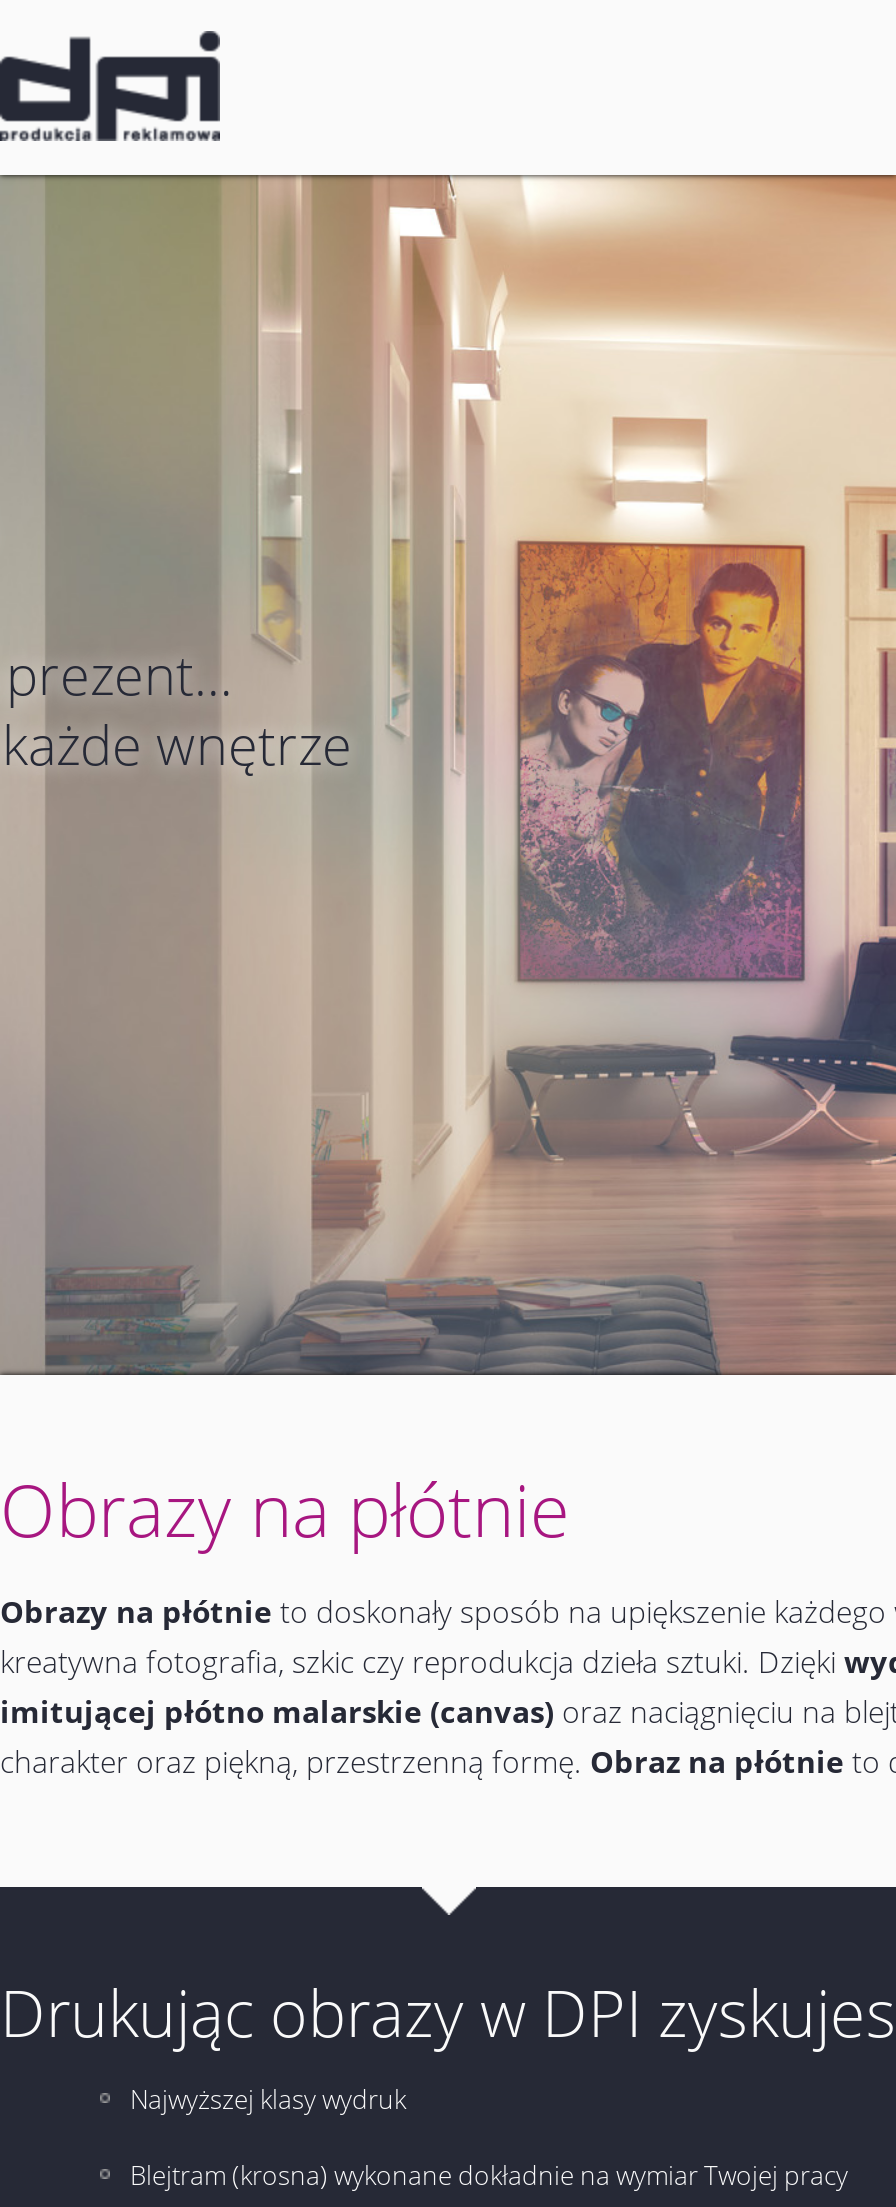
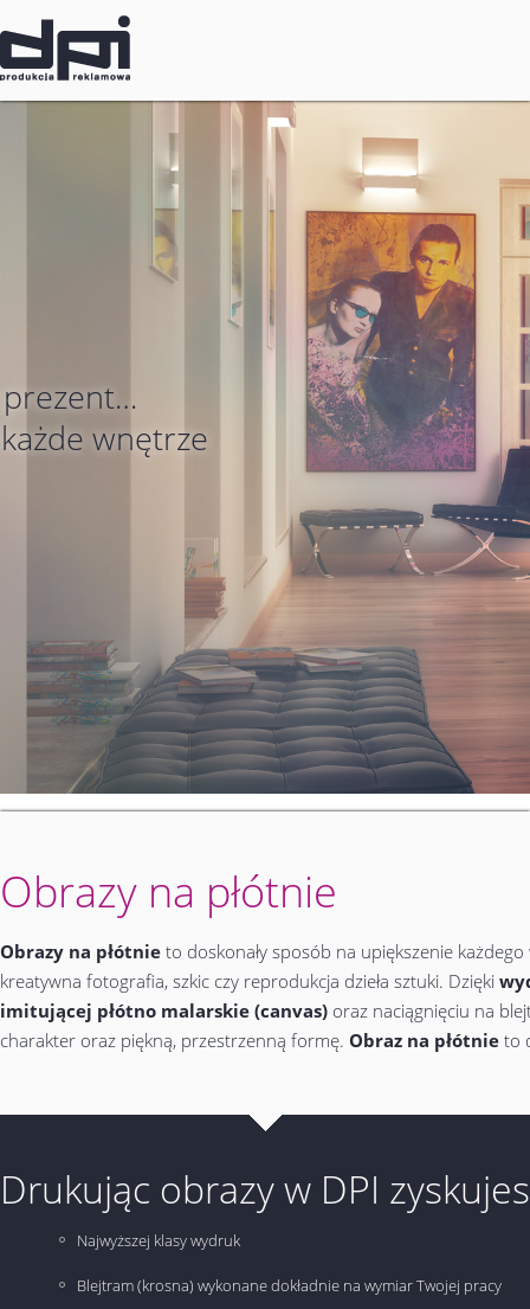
- [image]
+ [image]
